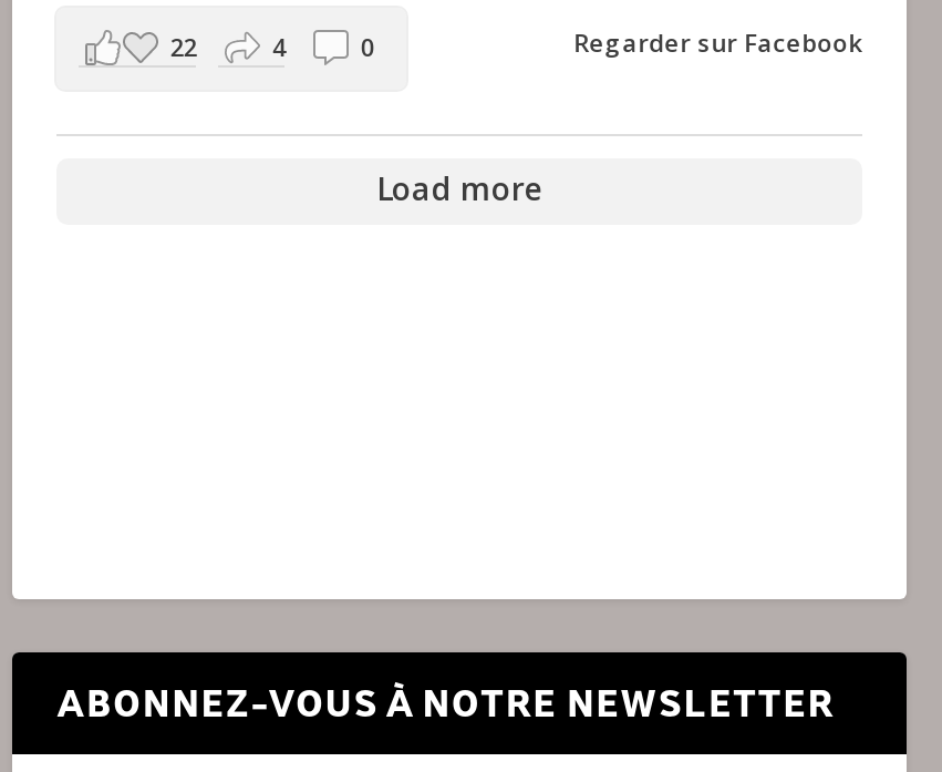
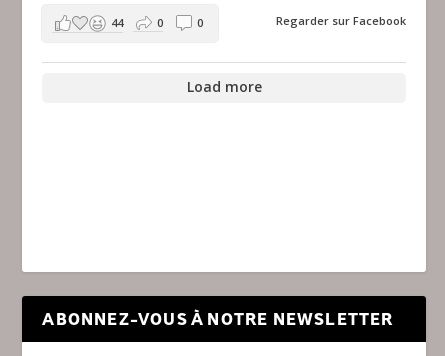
- 22
+ 44

- 4
+ 0
